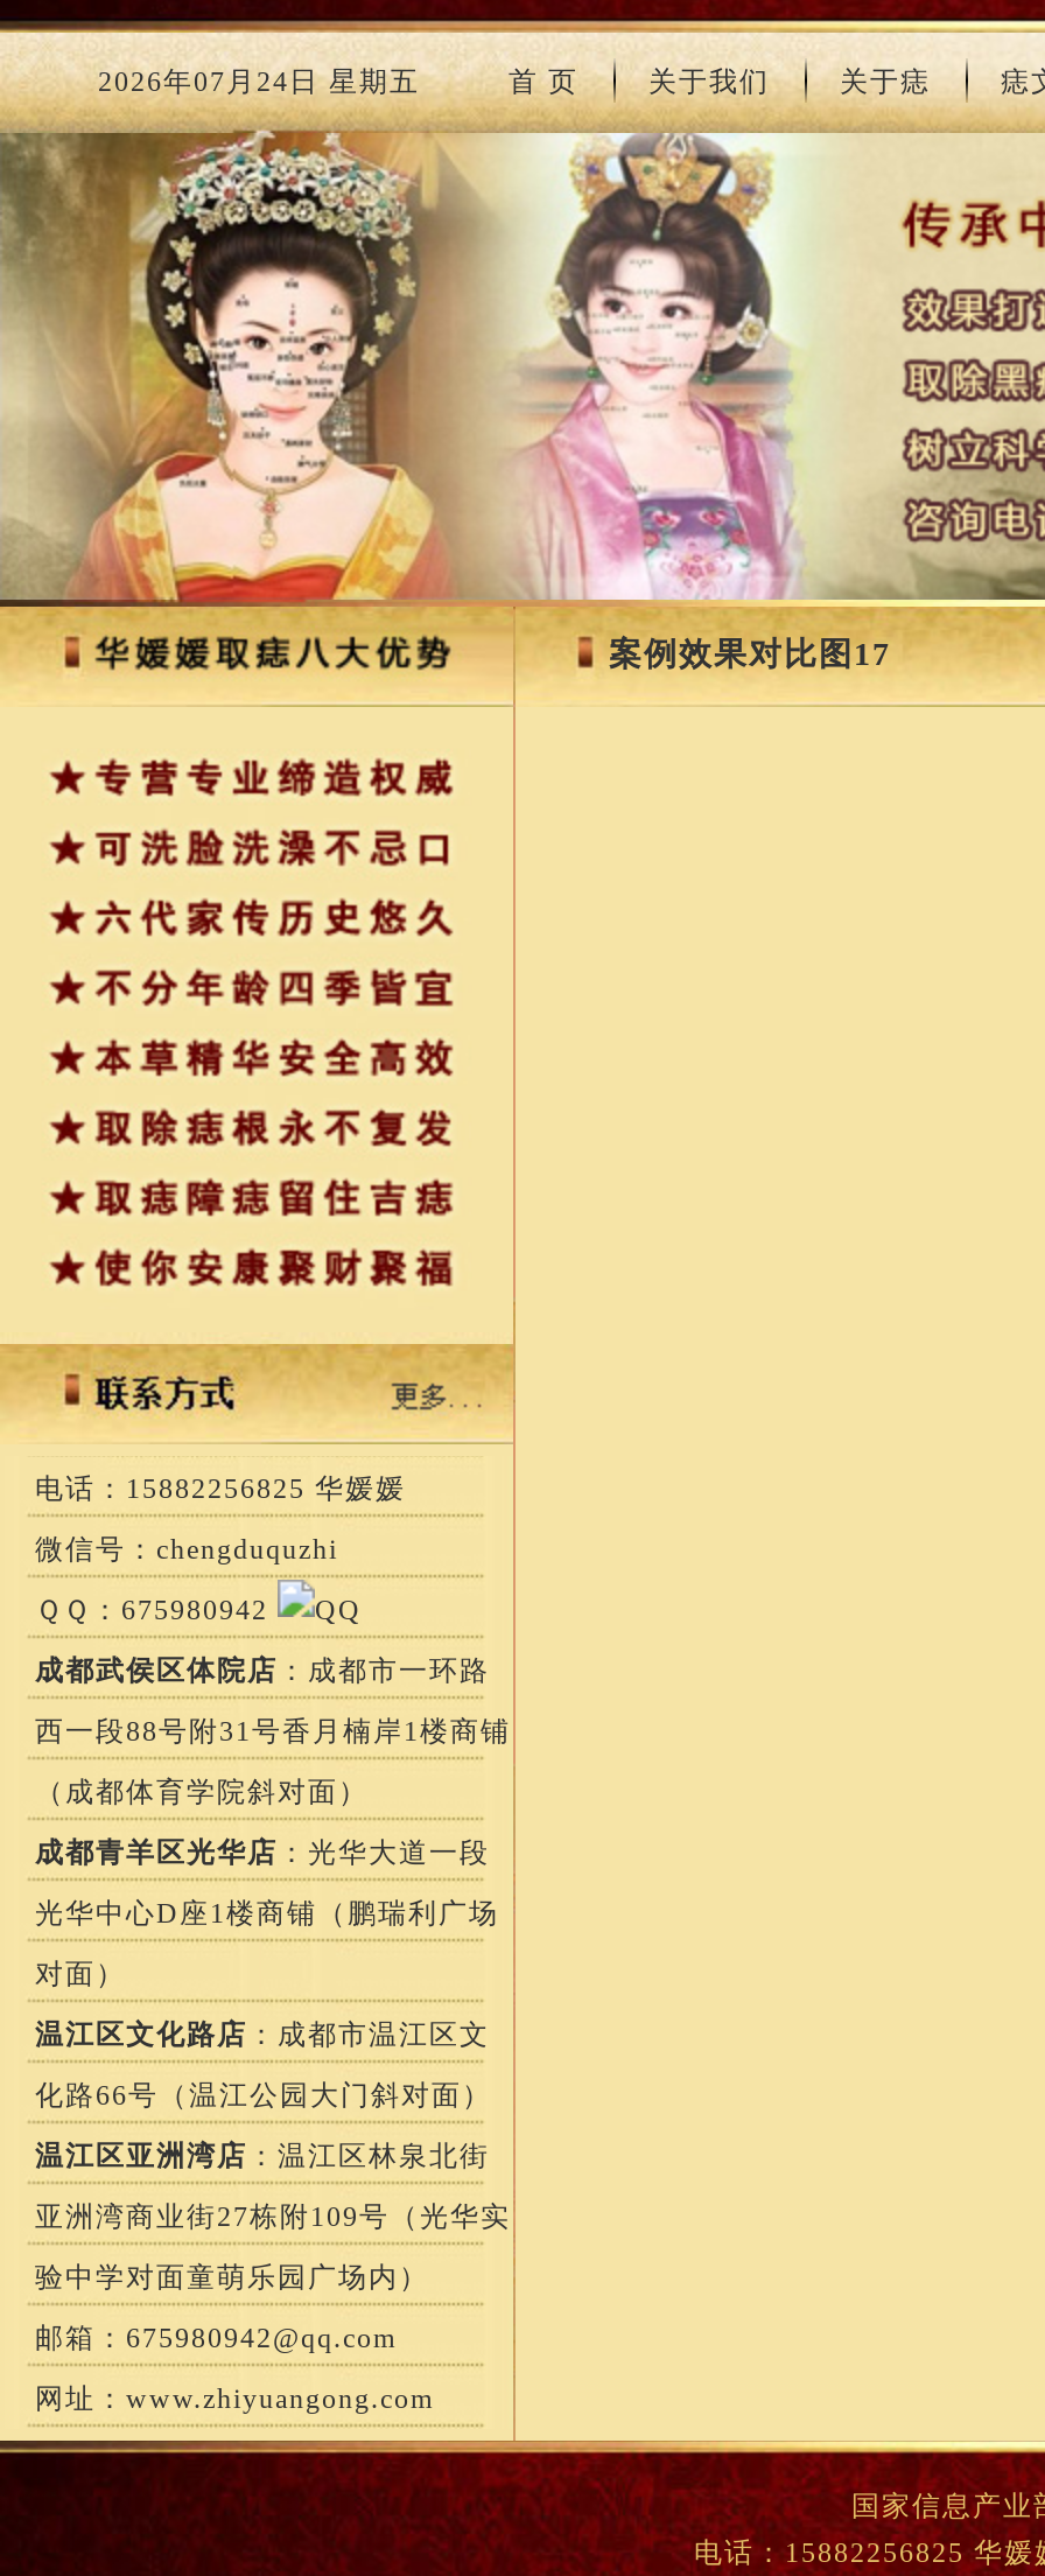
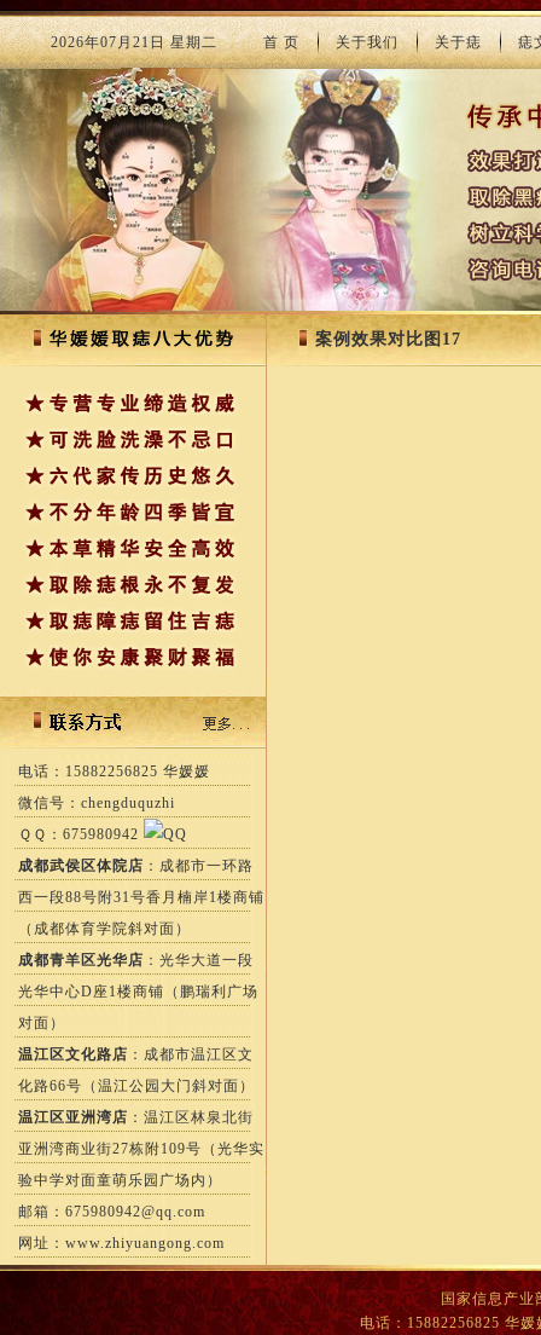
- 2026年07月24日 星期五
+ 2026年07月21日 星期二
